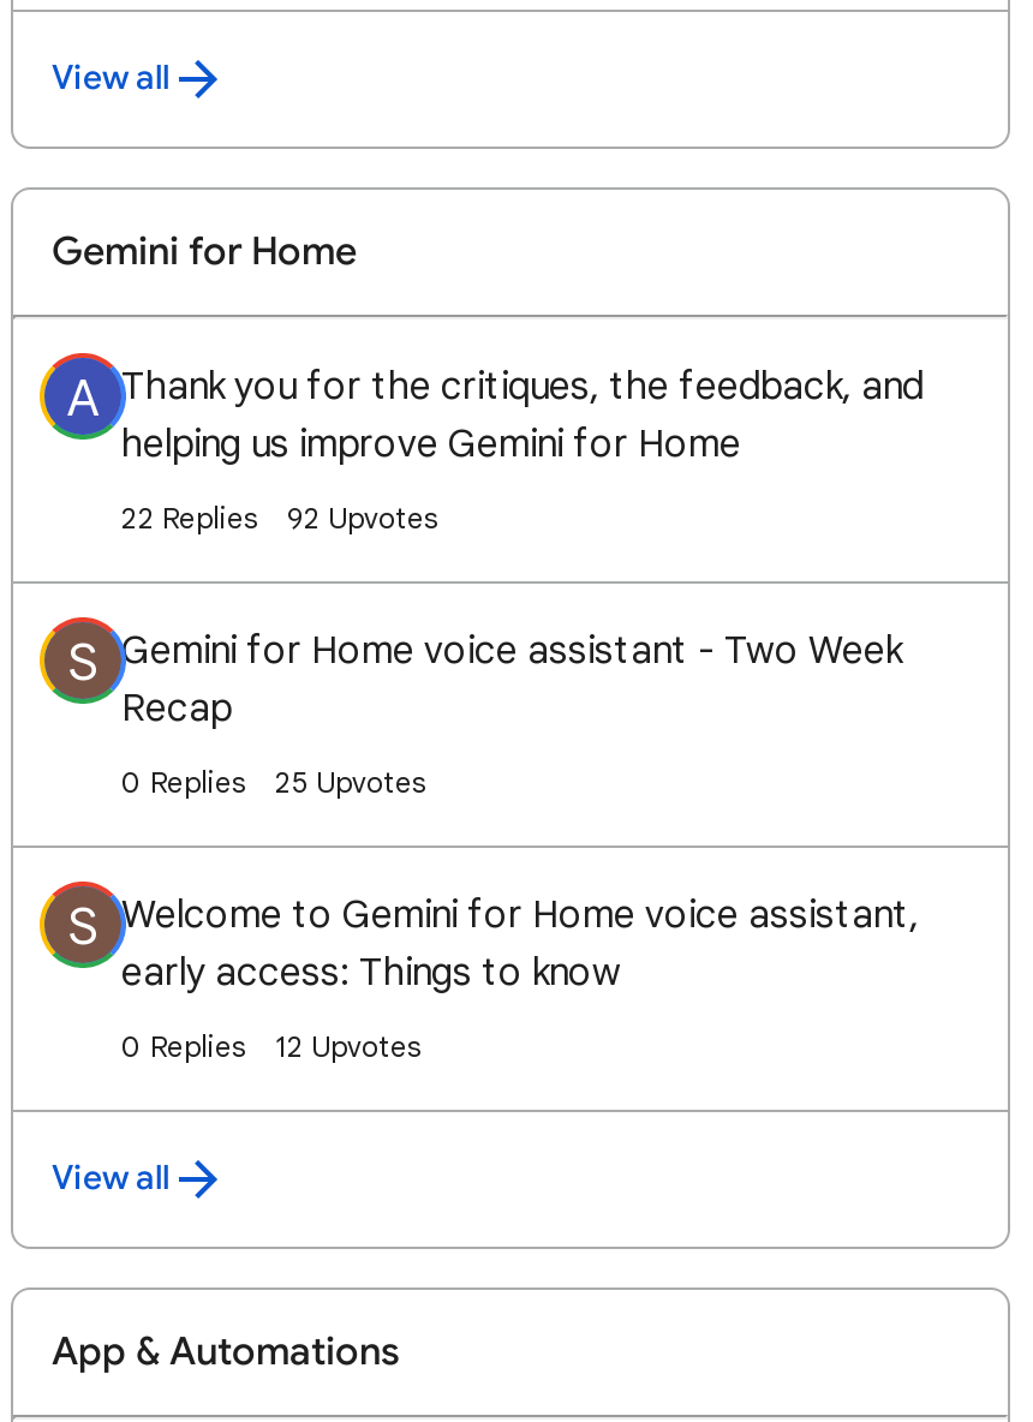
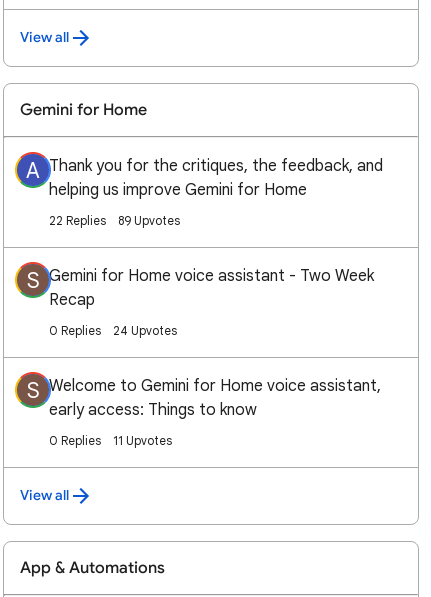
- 22 Replies 92 Upvotes
+ 22 Replies 89 Upvotes

- 25 Upvotes
+ 24 Upvotes

- 12 Upvotes
+ 11 Upvotes
